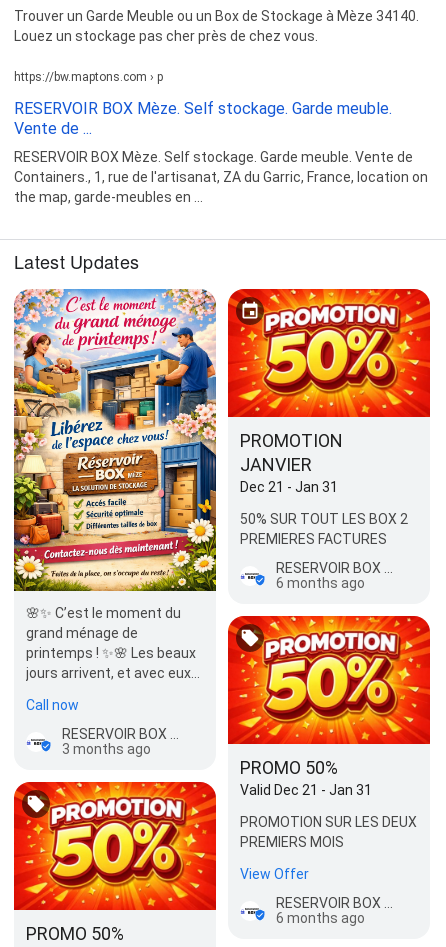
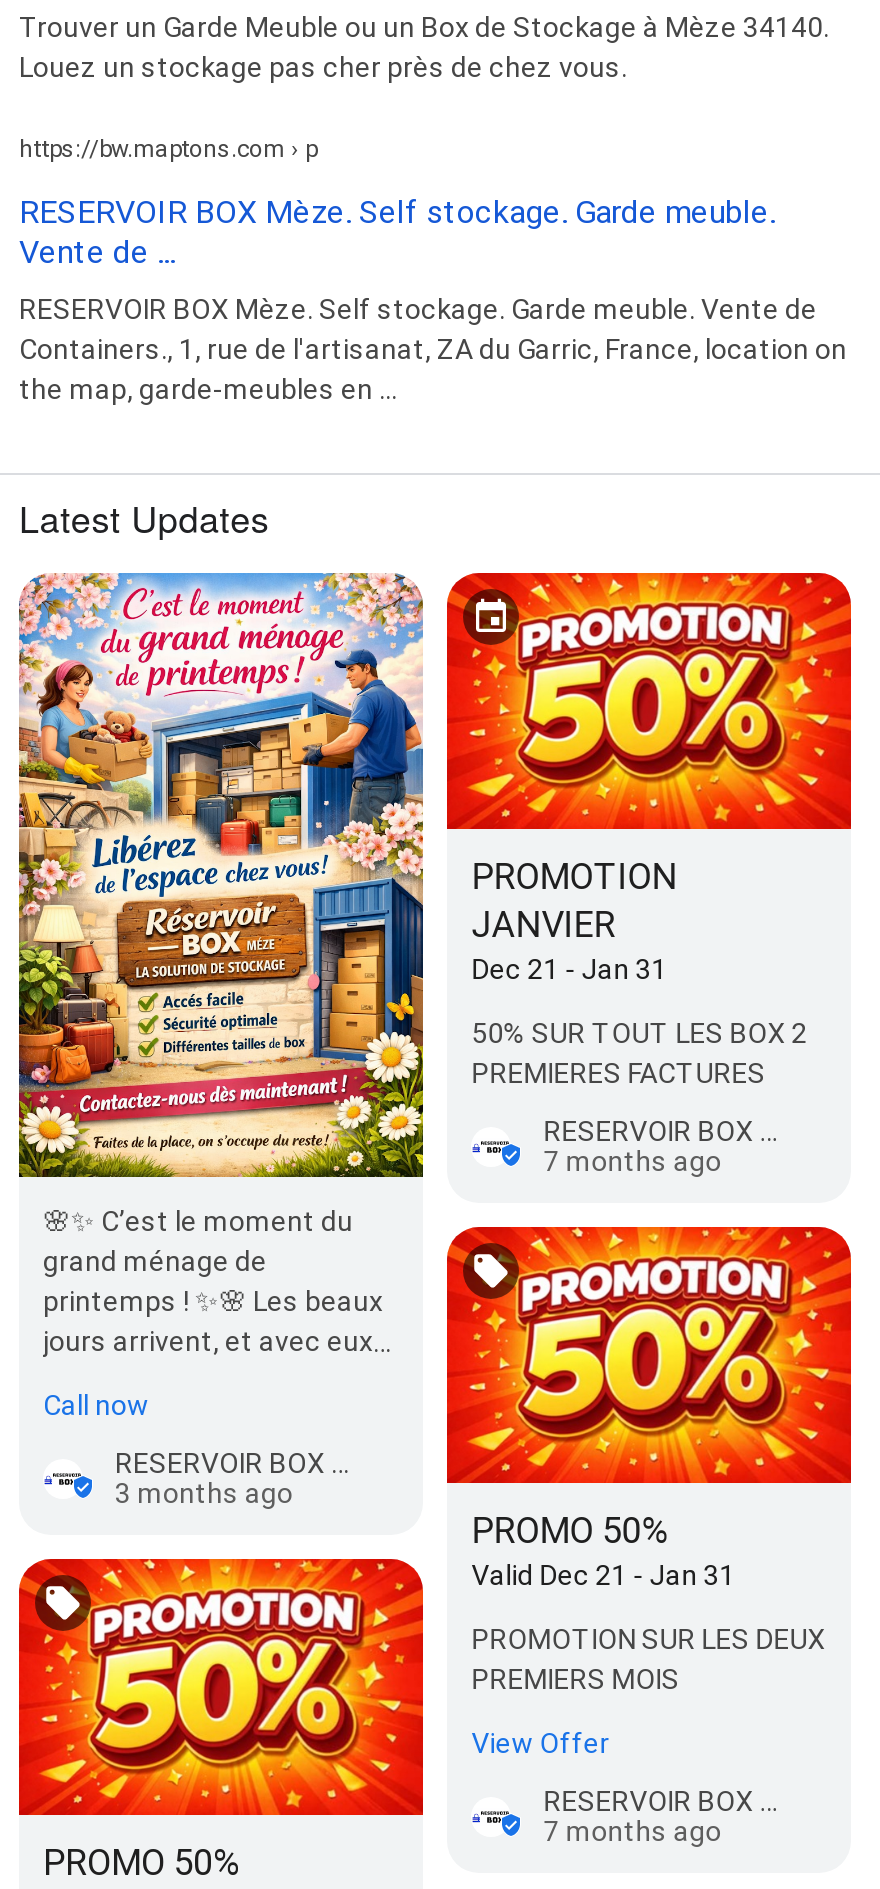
- 6 months ago
+ 7 months ago

- 6 months ago
+ 7 months ago
